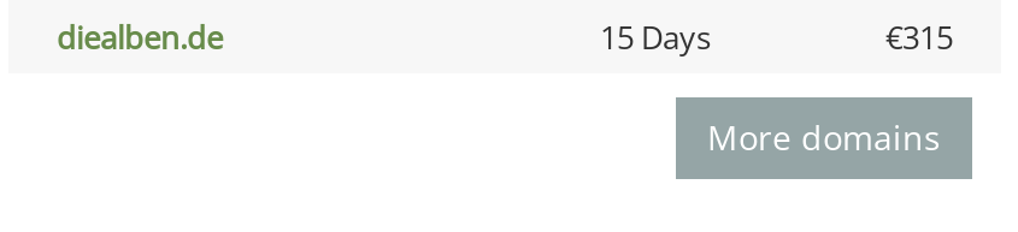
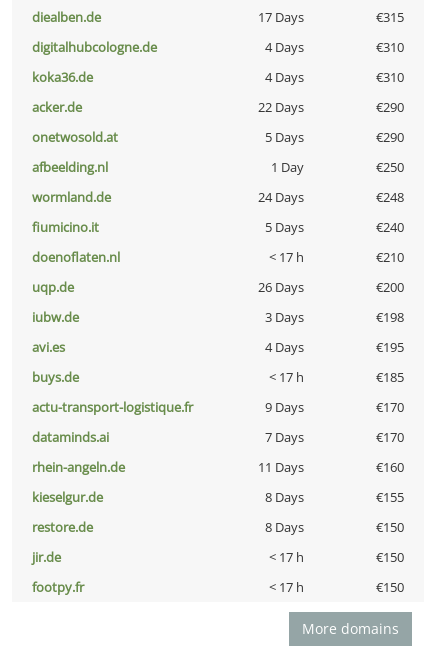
- 15 Days
+ 17 Days

+ digitalhubcologne.de
+ 4 Days
+ €310
+ koka36.de
+ 4 Days
+ €310
+ acker.de
+ 22 Days
+ €290
+ onetwosold.at
+ 5 Days
+ €290
+ afbeelding.nl
+ 1 Day
+ €250
+ wormland.de
+ 24 Days
+ €248
+ fiumicino.it
+ 5 Days
+ €240
+ doenoflaten.nl
+ < 17 h
+ €210
+ uqp.de
+ 26 Days
+ €200
+ iubw.de
+ 3 Days
+ €198
+ avi.es
+ 4 Days
+ €195
+ buys.de
+ < 17 h
+ €185
+ actu-transport-logistique.fr
+ 9 Days
+ €170
+ dataminds.ai
+ 7 Days
+ €170
+ rhein-angeln.de
+ 11 Days
+ €160
+ kieselgur.de
+ 8 Days
+ €155
+ restore.de
+ 8 Days
+ €150
+ jir.de
+ < 17 h
+ €150
+ footpy.fr
+ < 17 h
+ €150
